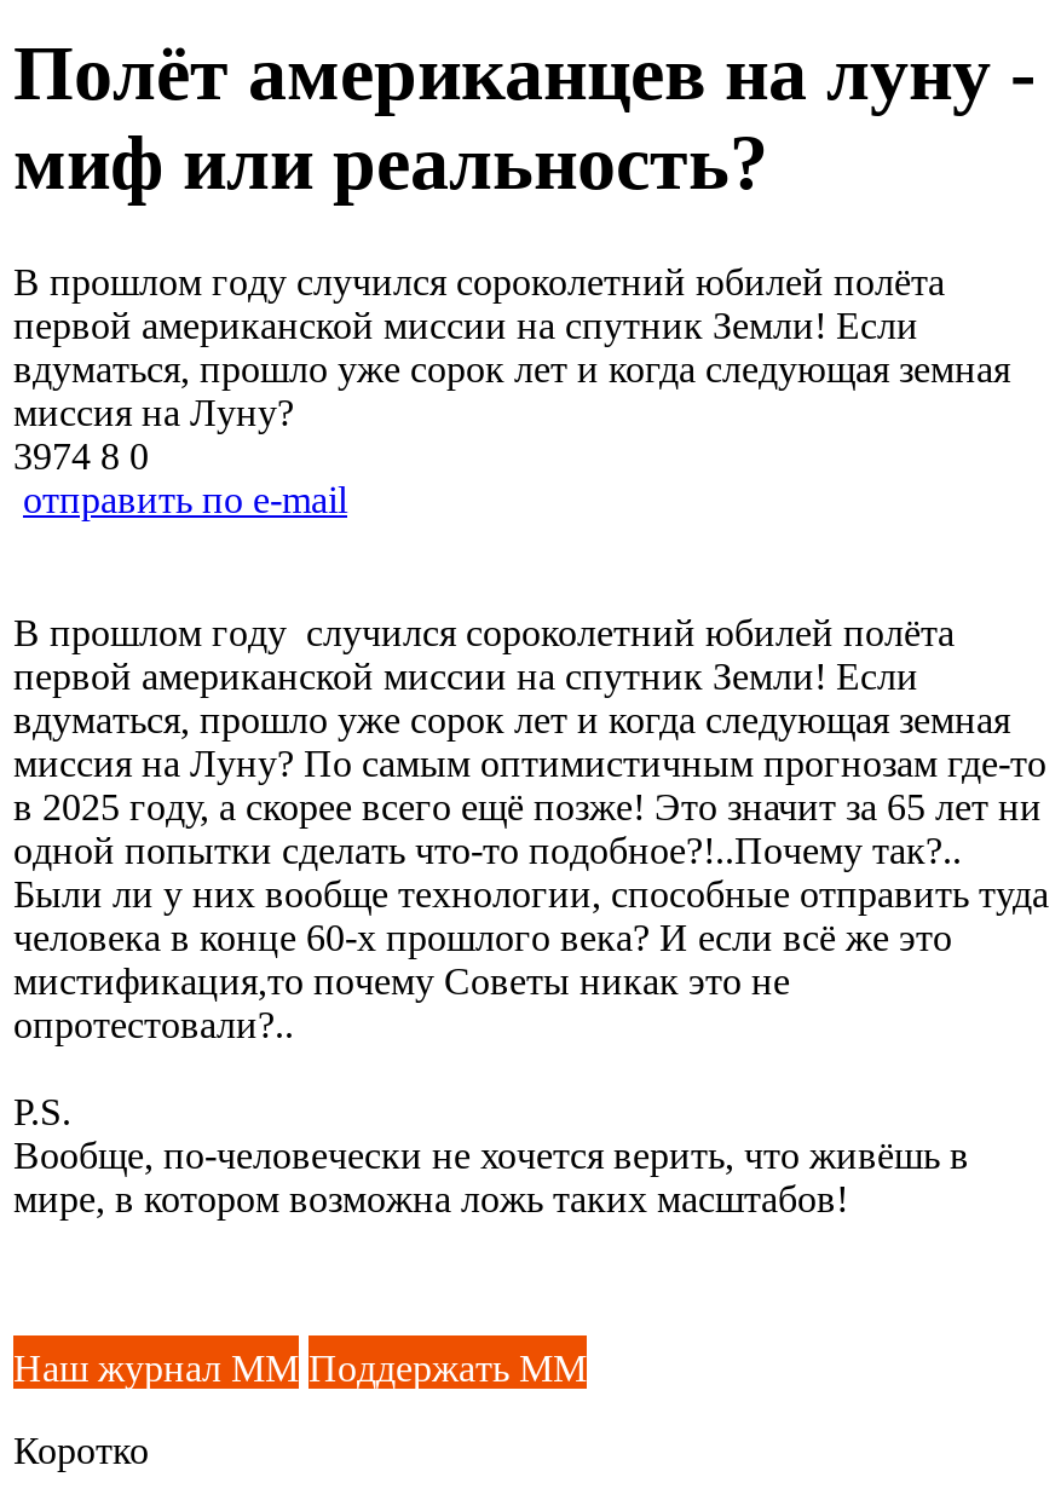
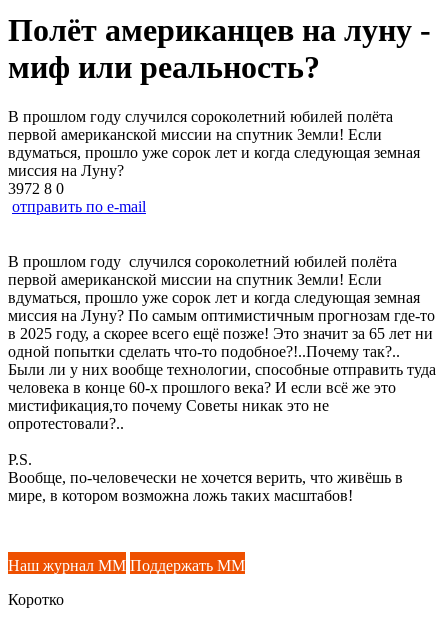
- 3974 8 0
+ 3972 8 0
